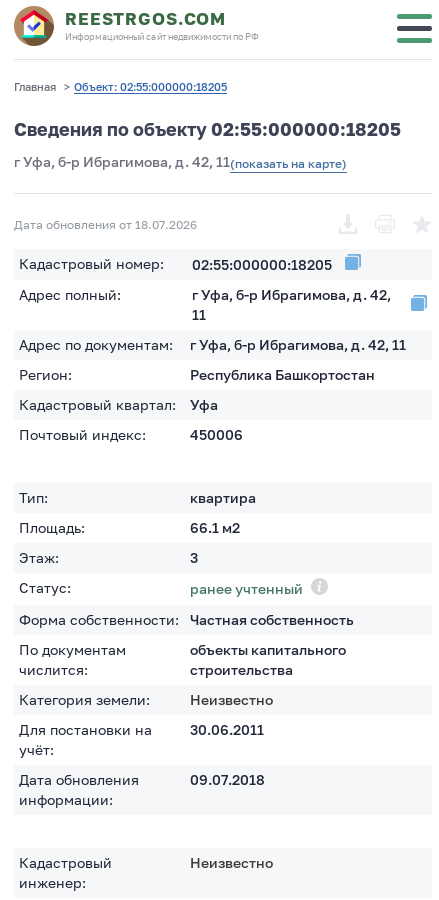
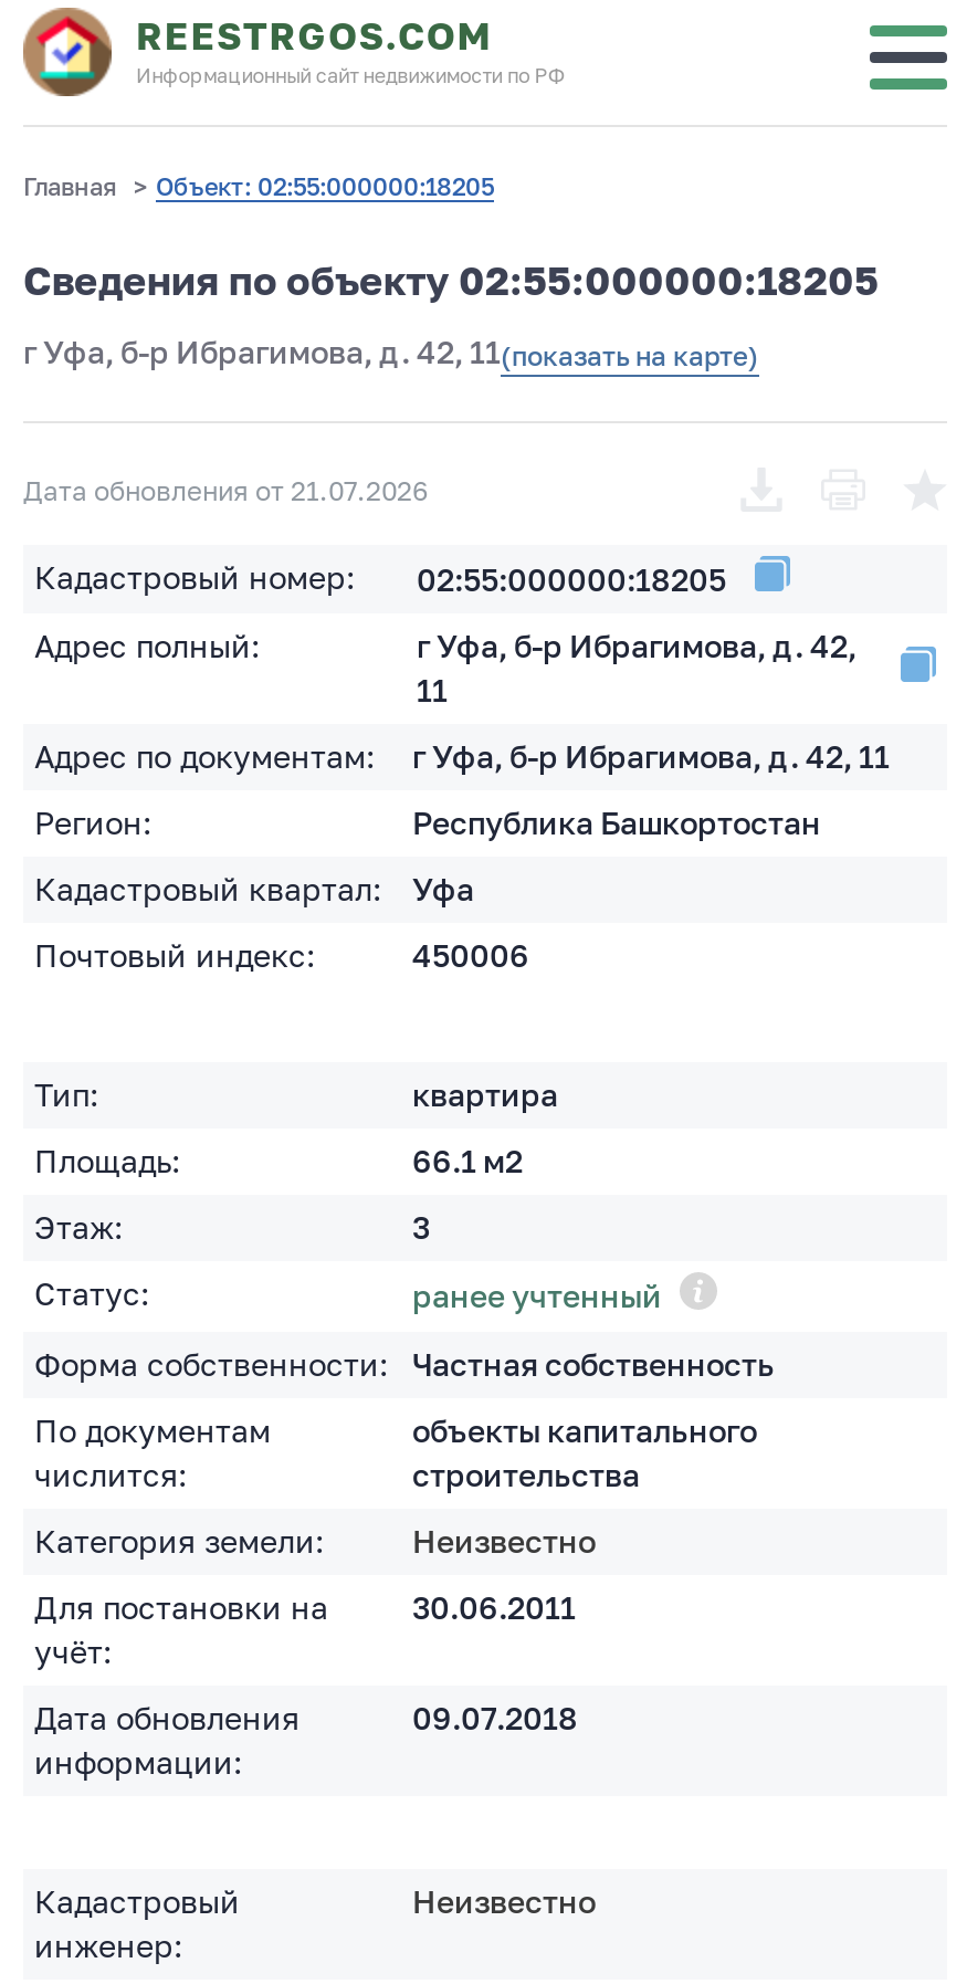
- Дата обновления от 18.07.2026
+ Дата обновления от 21.07.2026
